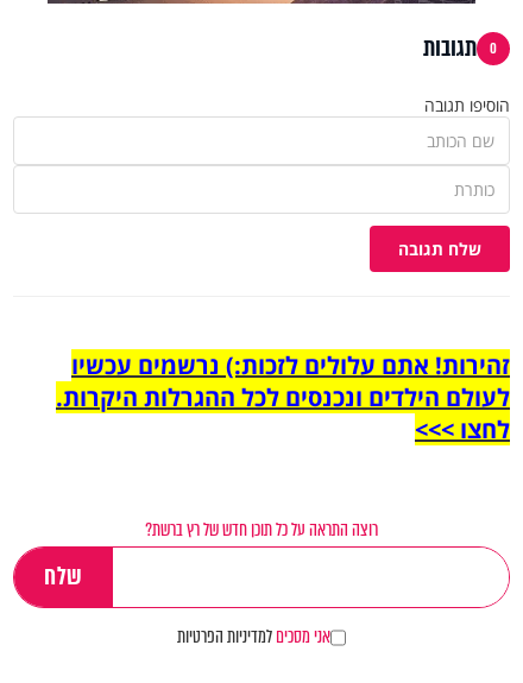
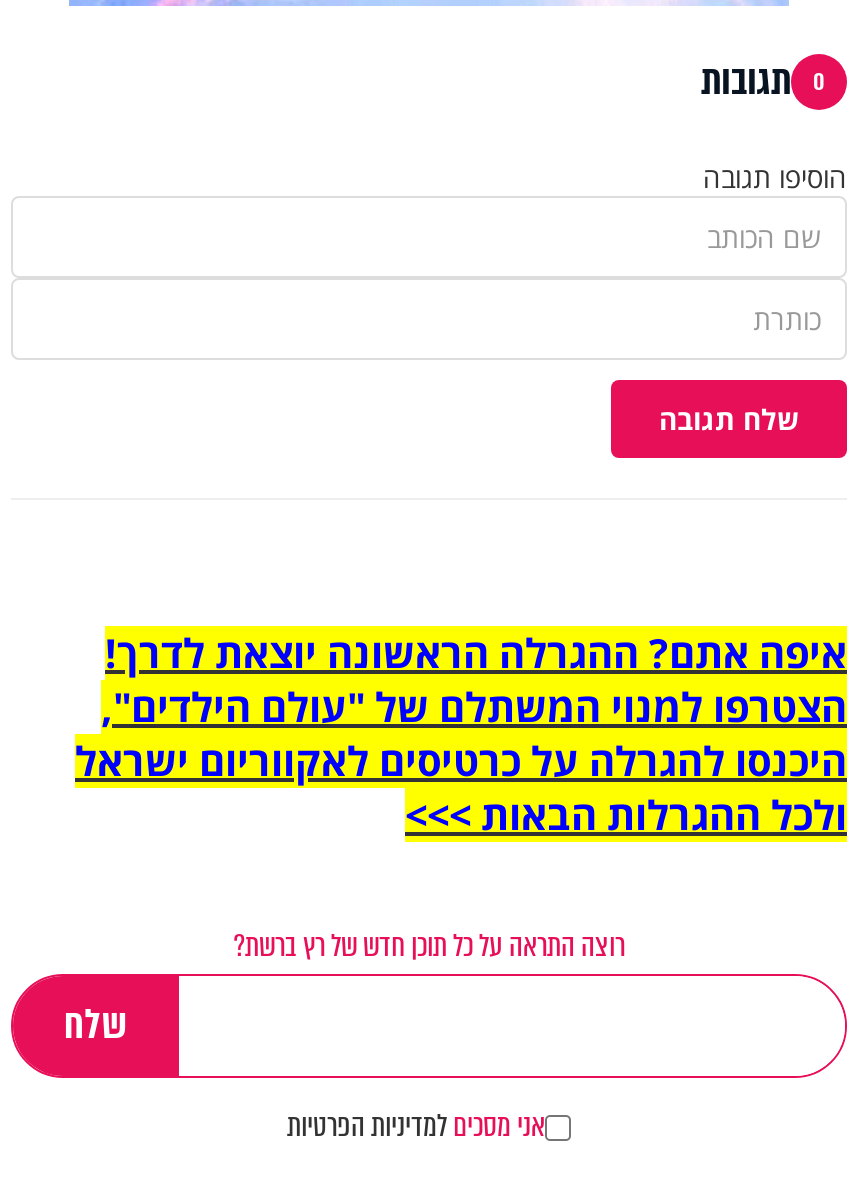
- זהירות! אתם עלולים לזכות:) נרשמים עכשיו
- לעולם הילדים ונכנסים לכל ההגרלות היקרות.
- לחצו >>>
+ איפה אתם? ההגרלה הראשונה יוצאת לדרך!
+ הצטרפו למנוי המשתלם של "עולם הילדים",
+ היכנסו להגרלה על כרטיסים לאקווריום ישראל
+ ולכל ההגרלות הבאות >>>
